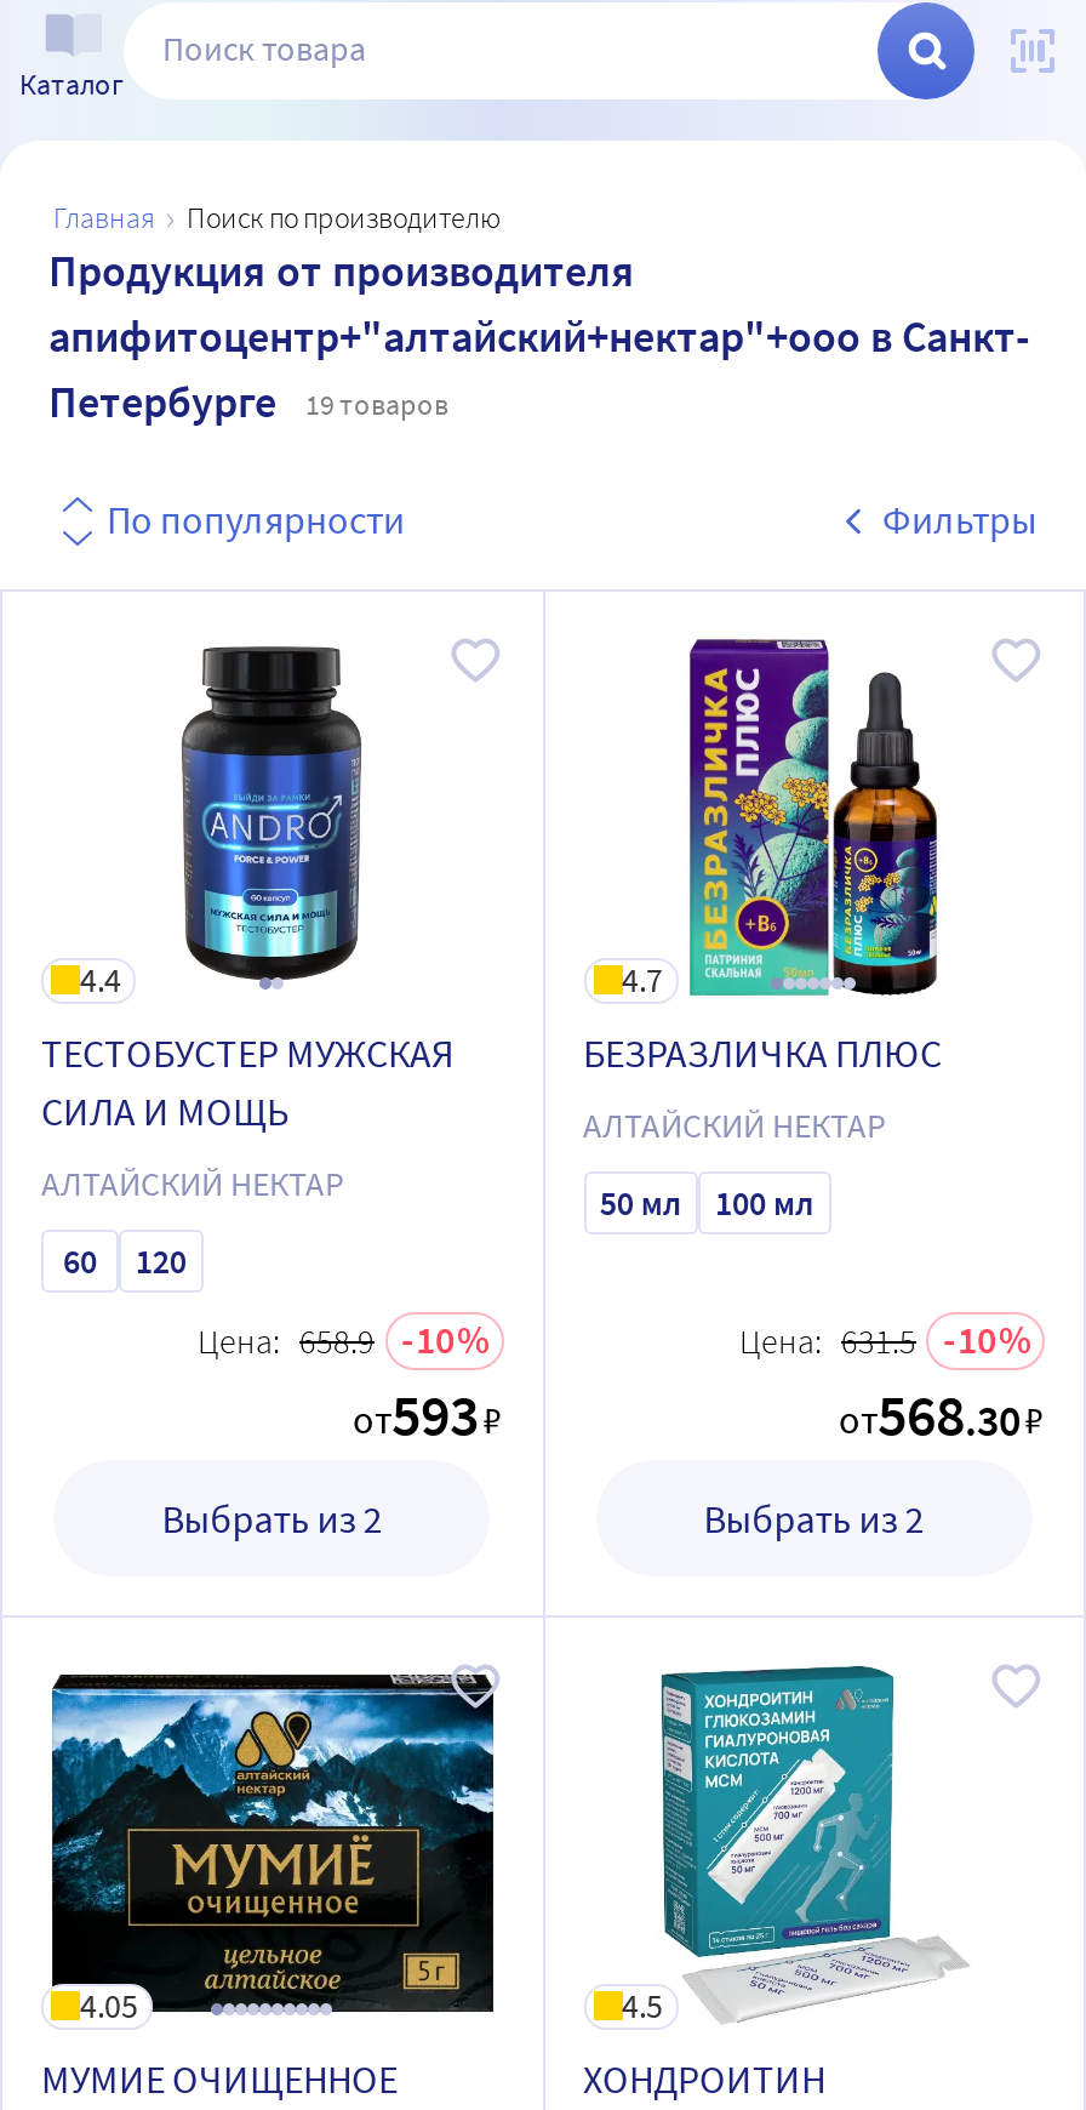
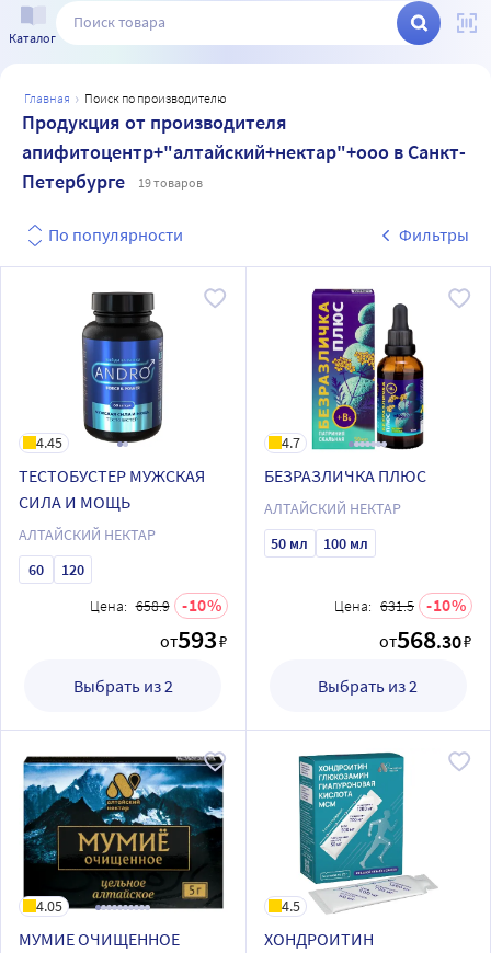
- 4.4
+ 4.45
